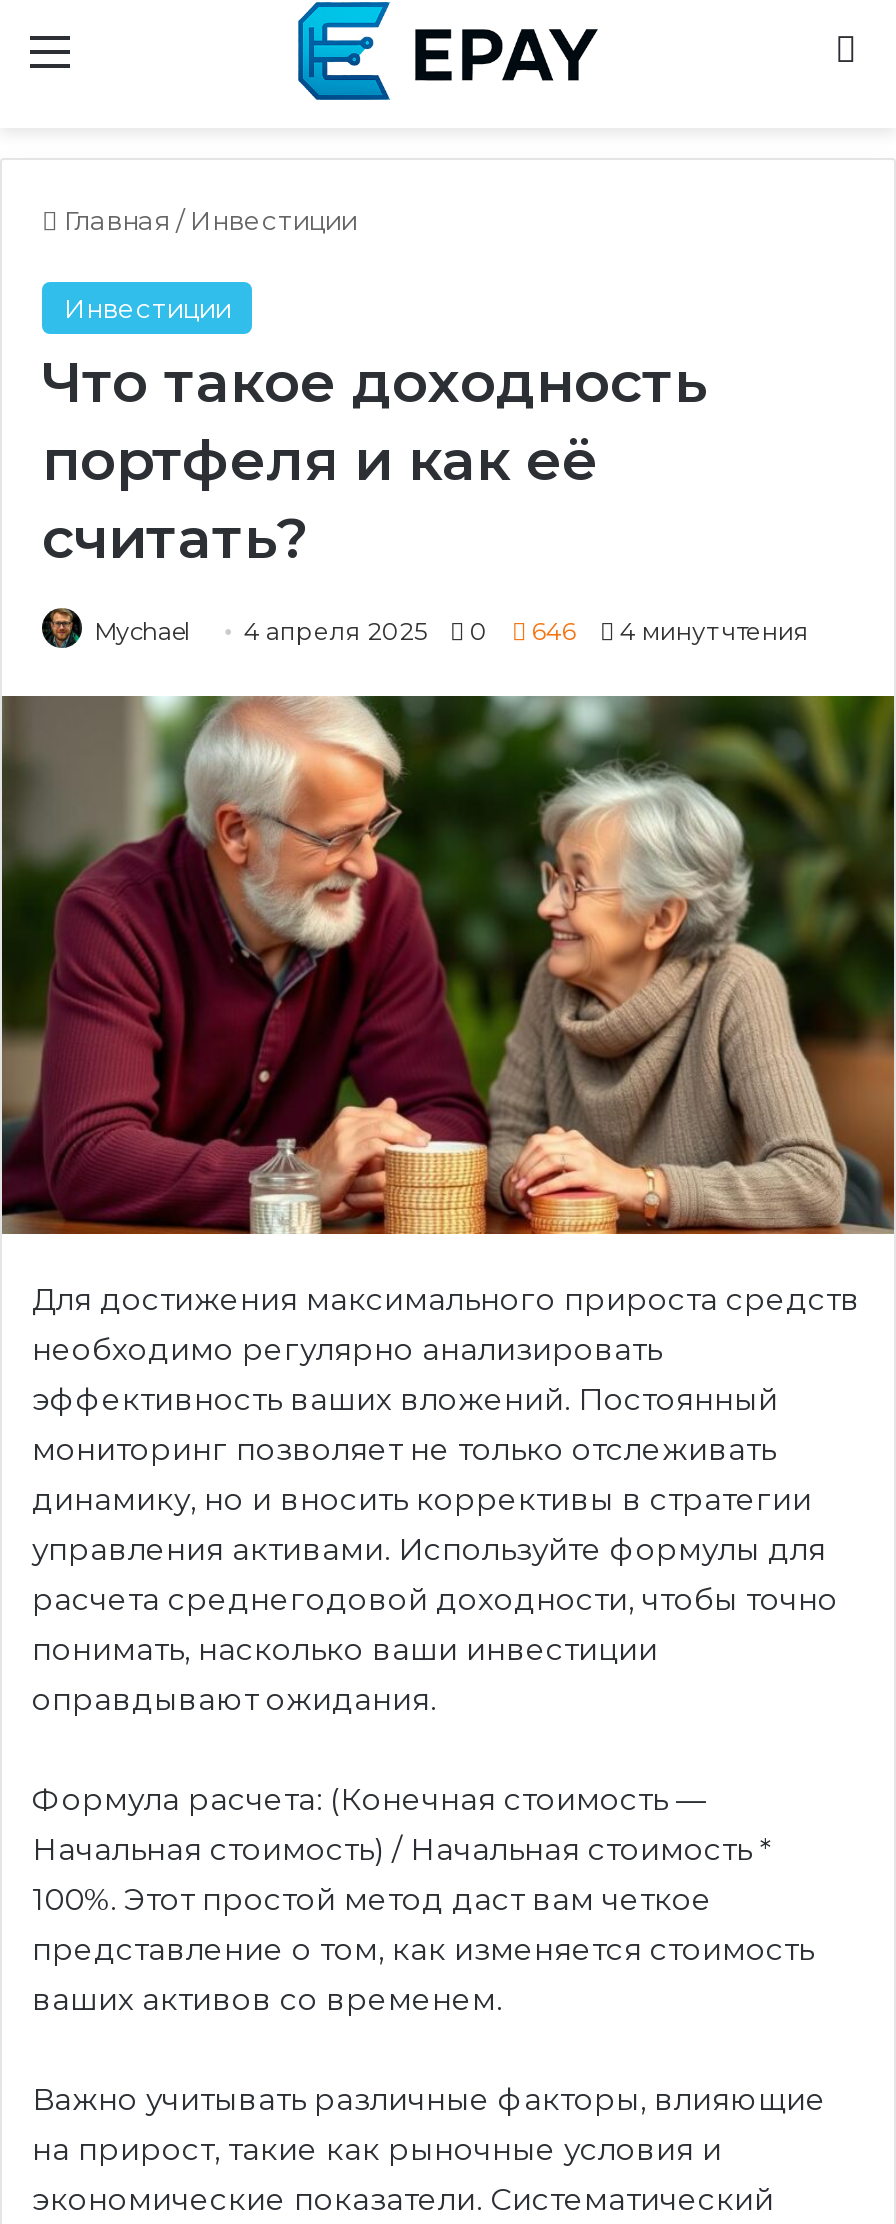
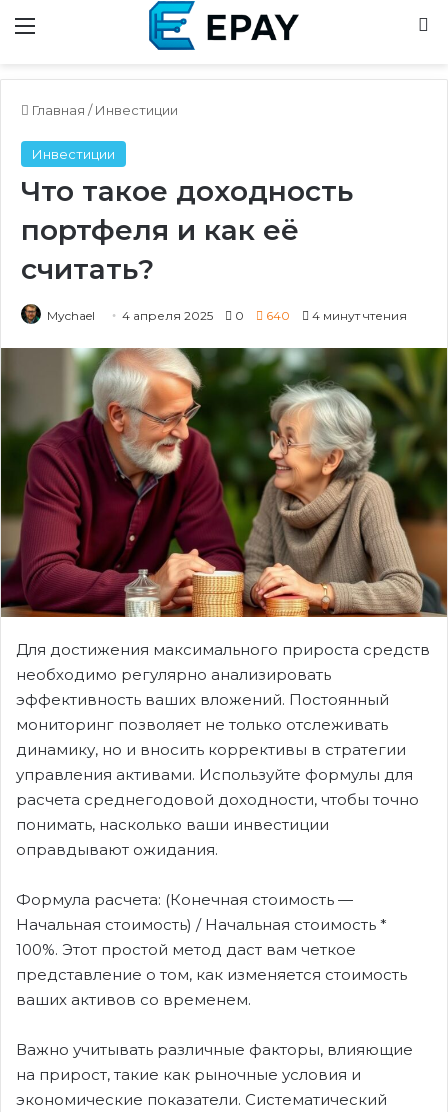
- 646
+ 640
